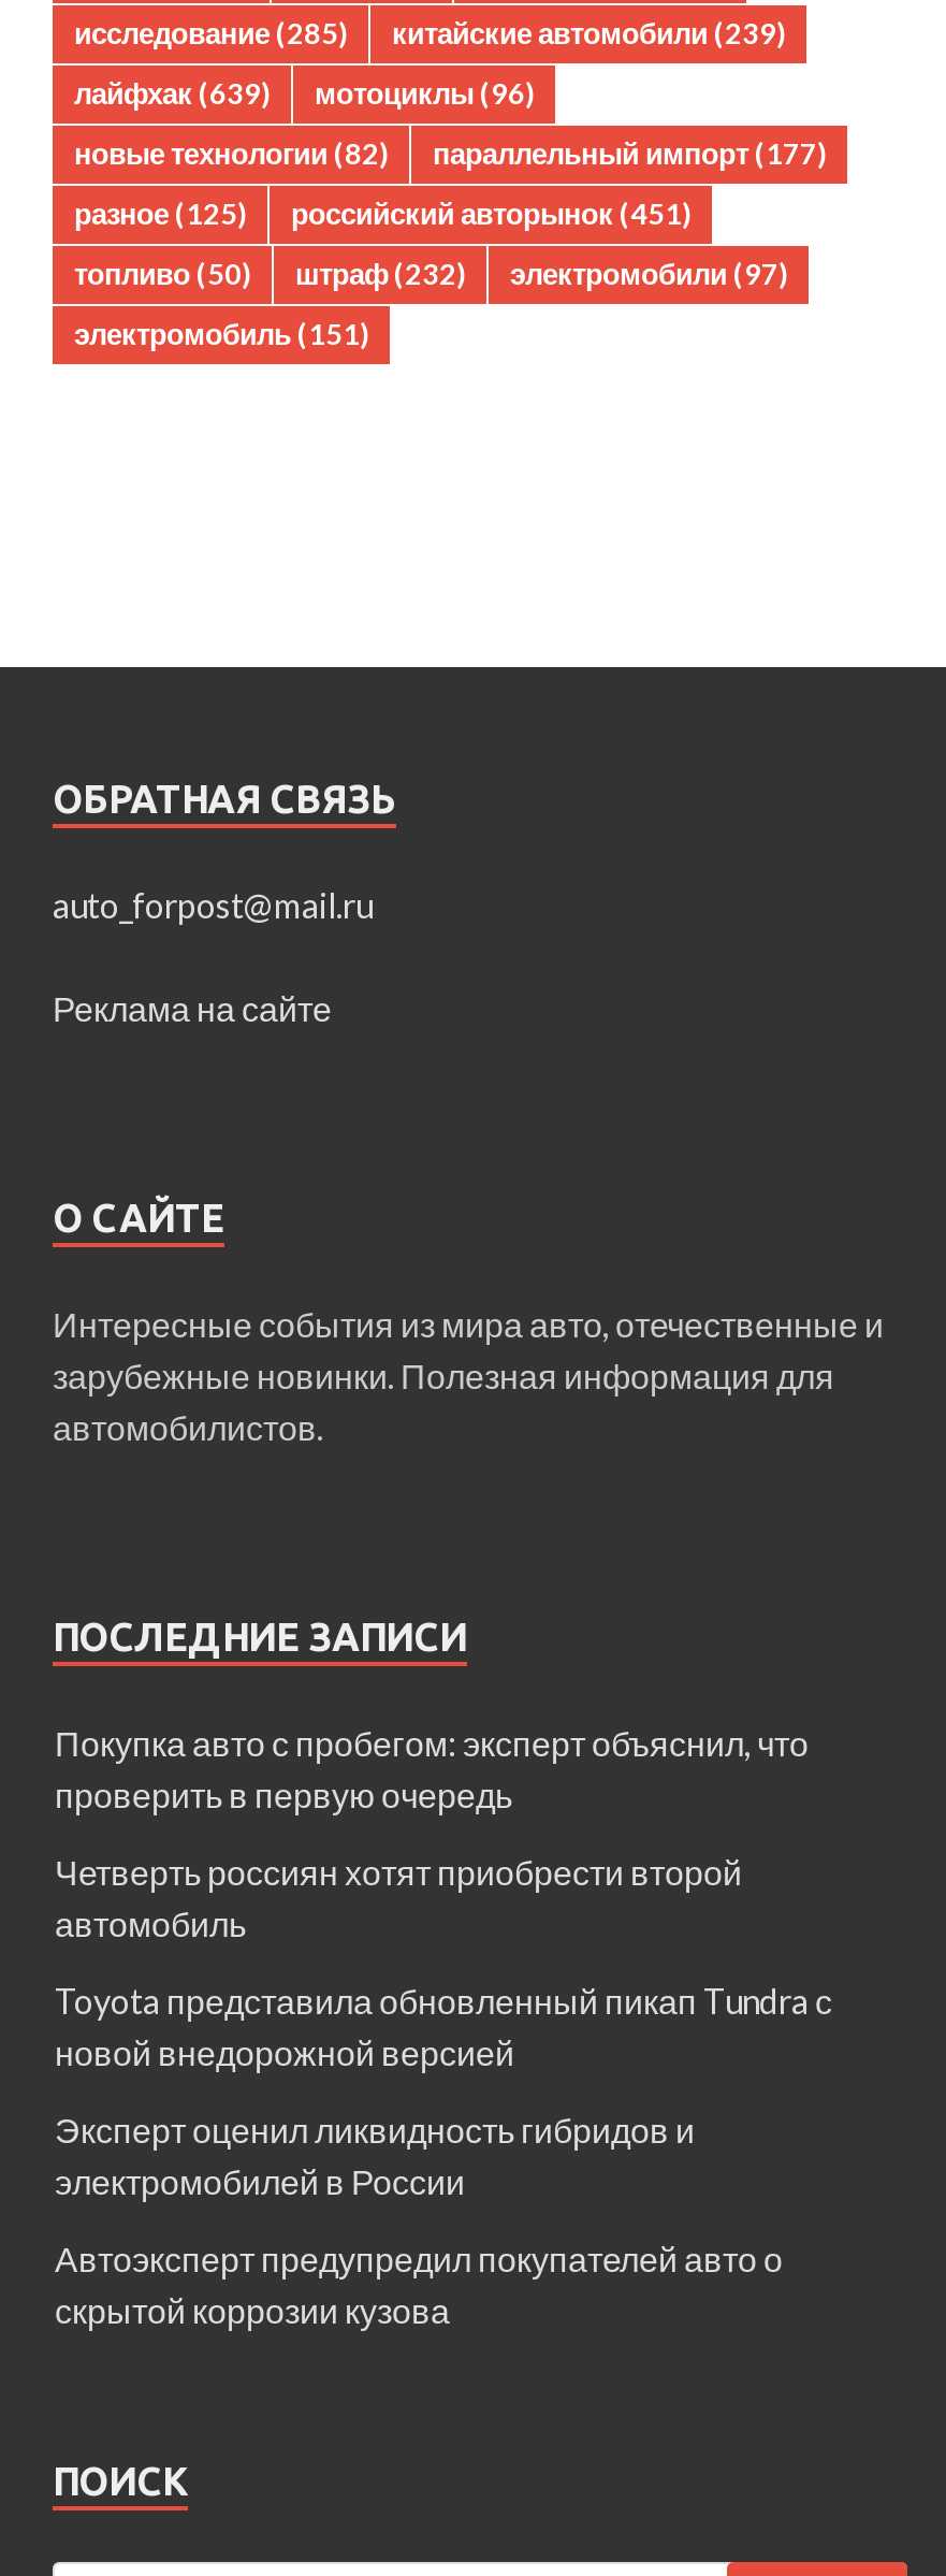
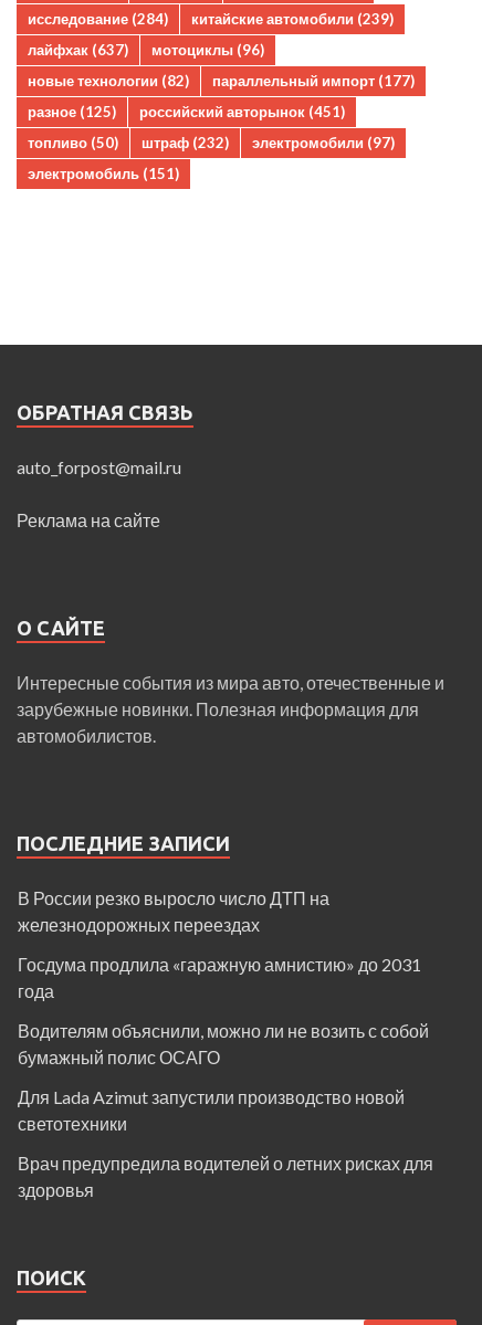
- исследование (285)
+ исследование (284)

- лайфхак (639) мотоциклы (96)
+ лайфхак (637) мотоциклы (96)

- Покупка авто с пробегом: эксперт объяснил, что
- проверить в первую очередь
+ В России резко выросло число ДТП на
+ железнодорожных переездах

- Четверть россиян хотят приобрести второй
- автомобиль
+ Госдума продлила «гаражную амнистию» до 2031
+ года

- Toyota представила обновленный пикап Tundra с
- новой внедорожной версией
+ Водителям объяснили, можно ли не возить с собой
+ бумажный полис ОСАГО

- Эксперт оценил ликвидность гибридов и
- электромобилей в России
+ Для Lada Azimut запустили производство новой
+ светотехники

- Автоэксперт предупредил покупателей авто о
- скрытой коррозии кузова
+ Врач предупредила водителей о летних рисках для
+ здоровья
